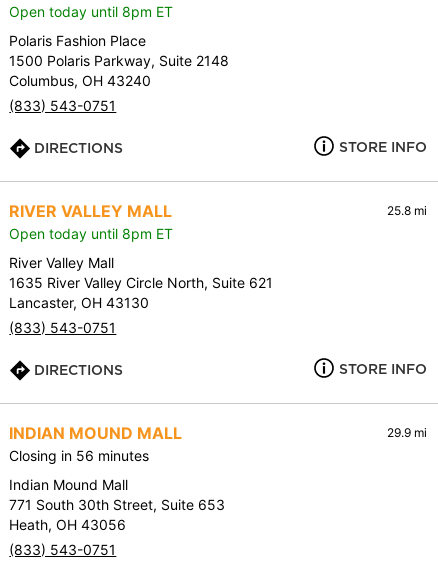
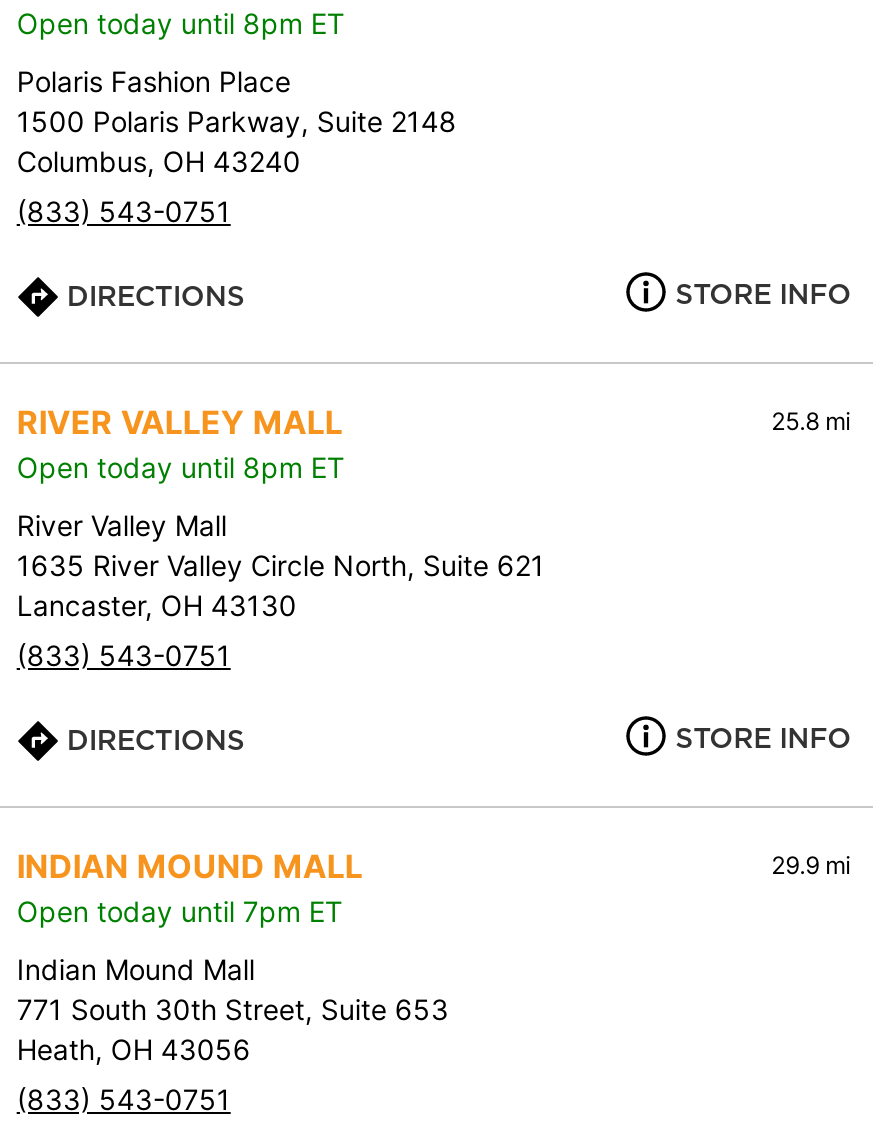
- Closing in 56 minutes
+ Open today until 7pm ET
